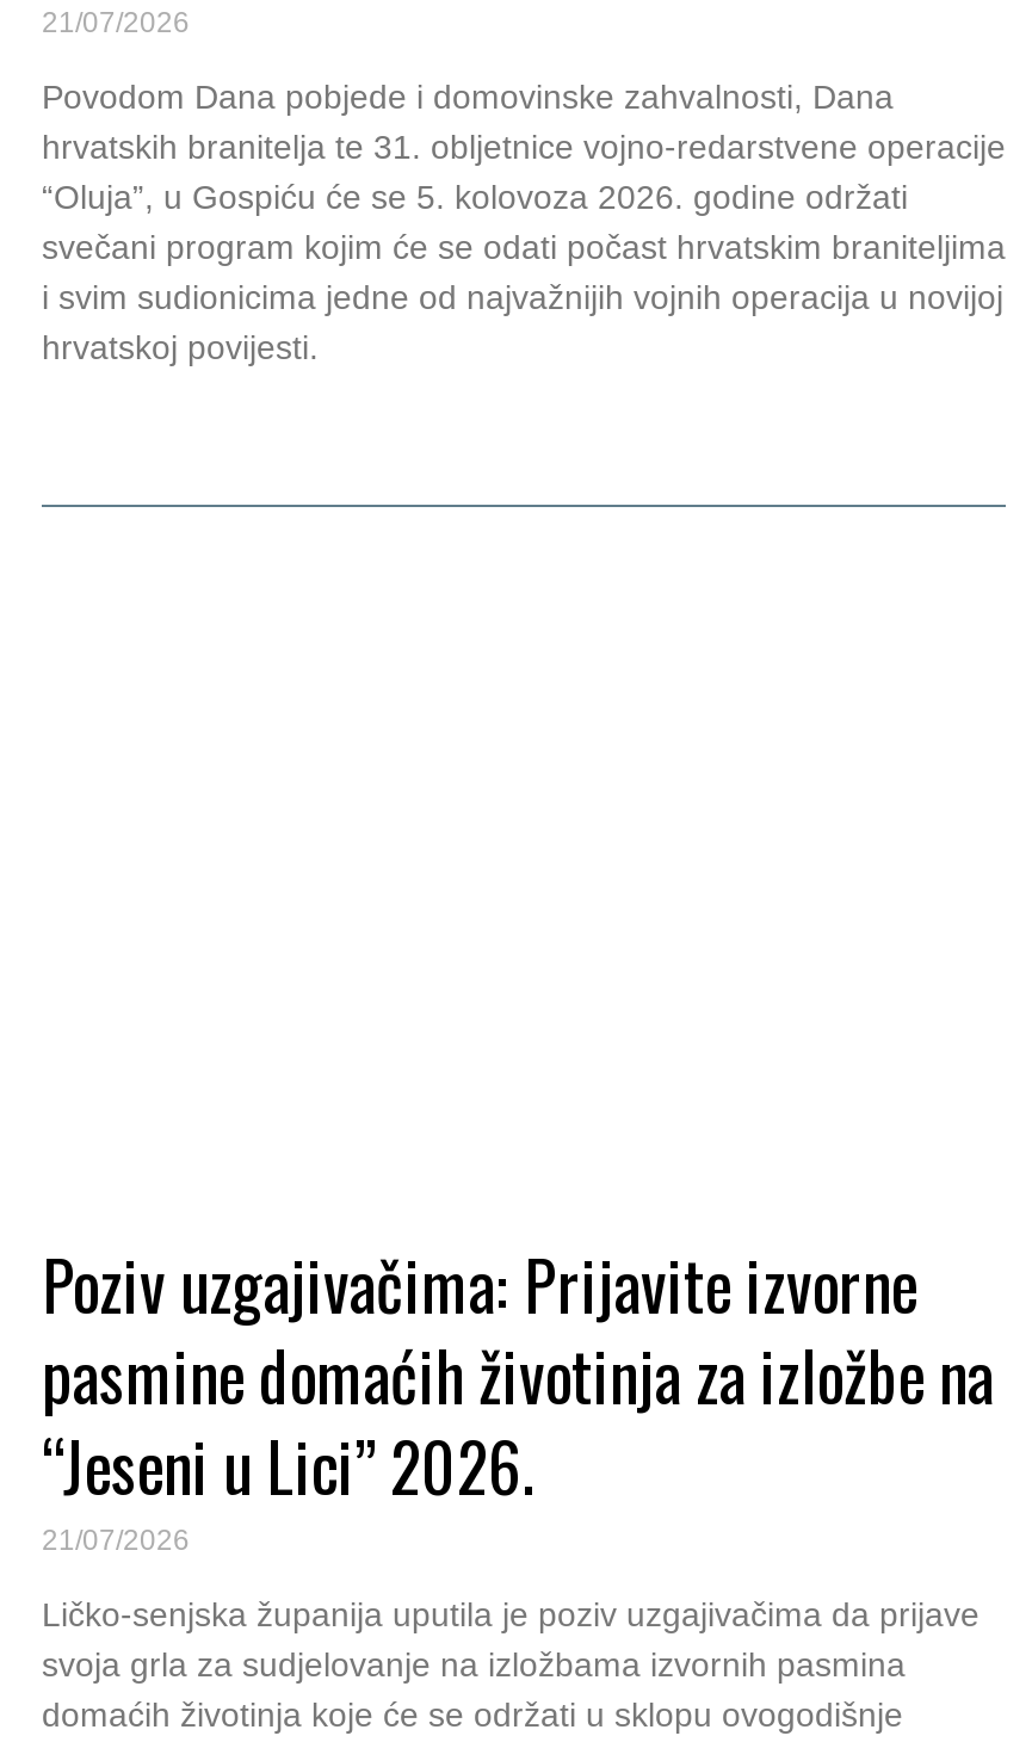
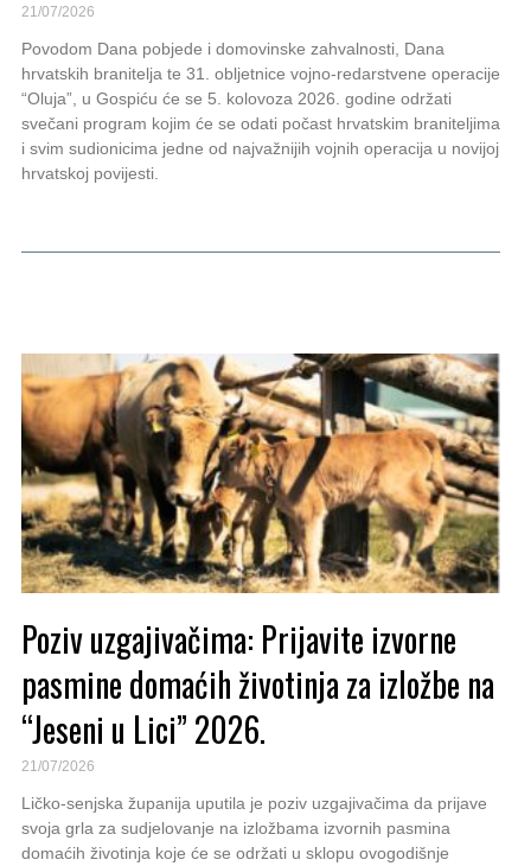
+ [image]
